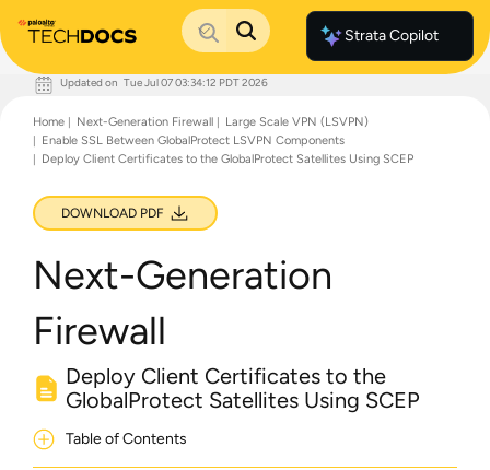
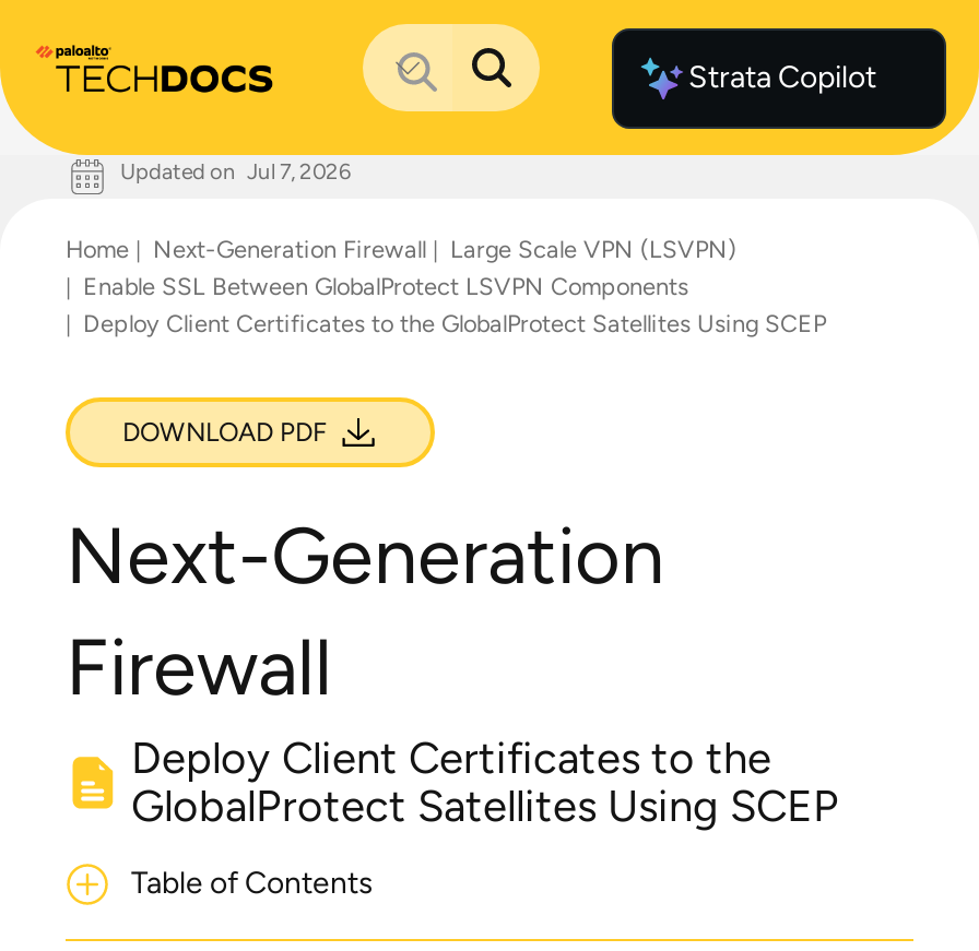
- Updated on Tue Jul 07 03:34:12 PDT 2026
+ Updated on Jul 7, 2026
